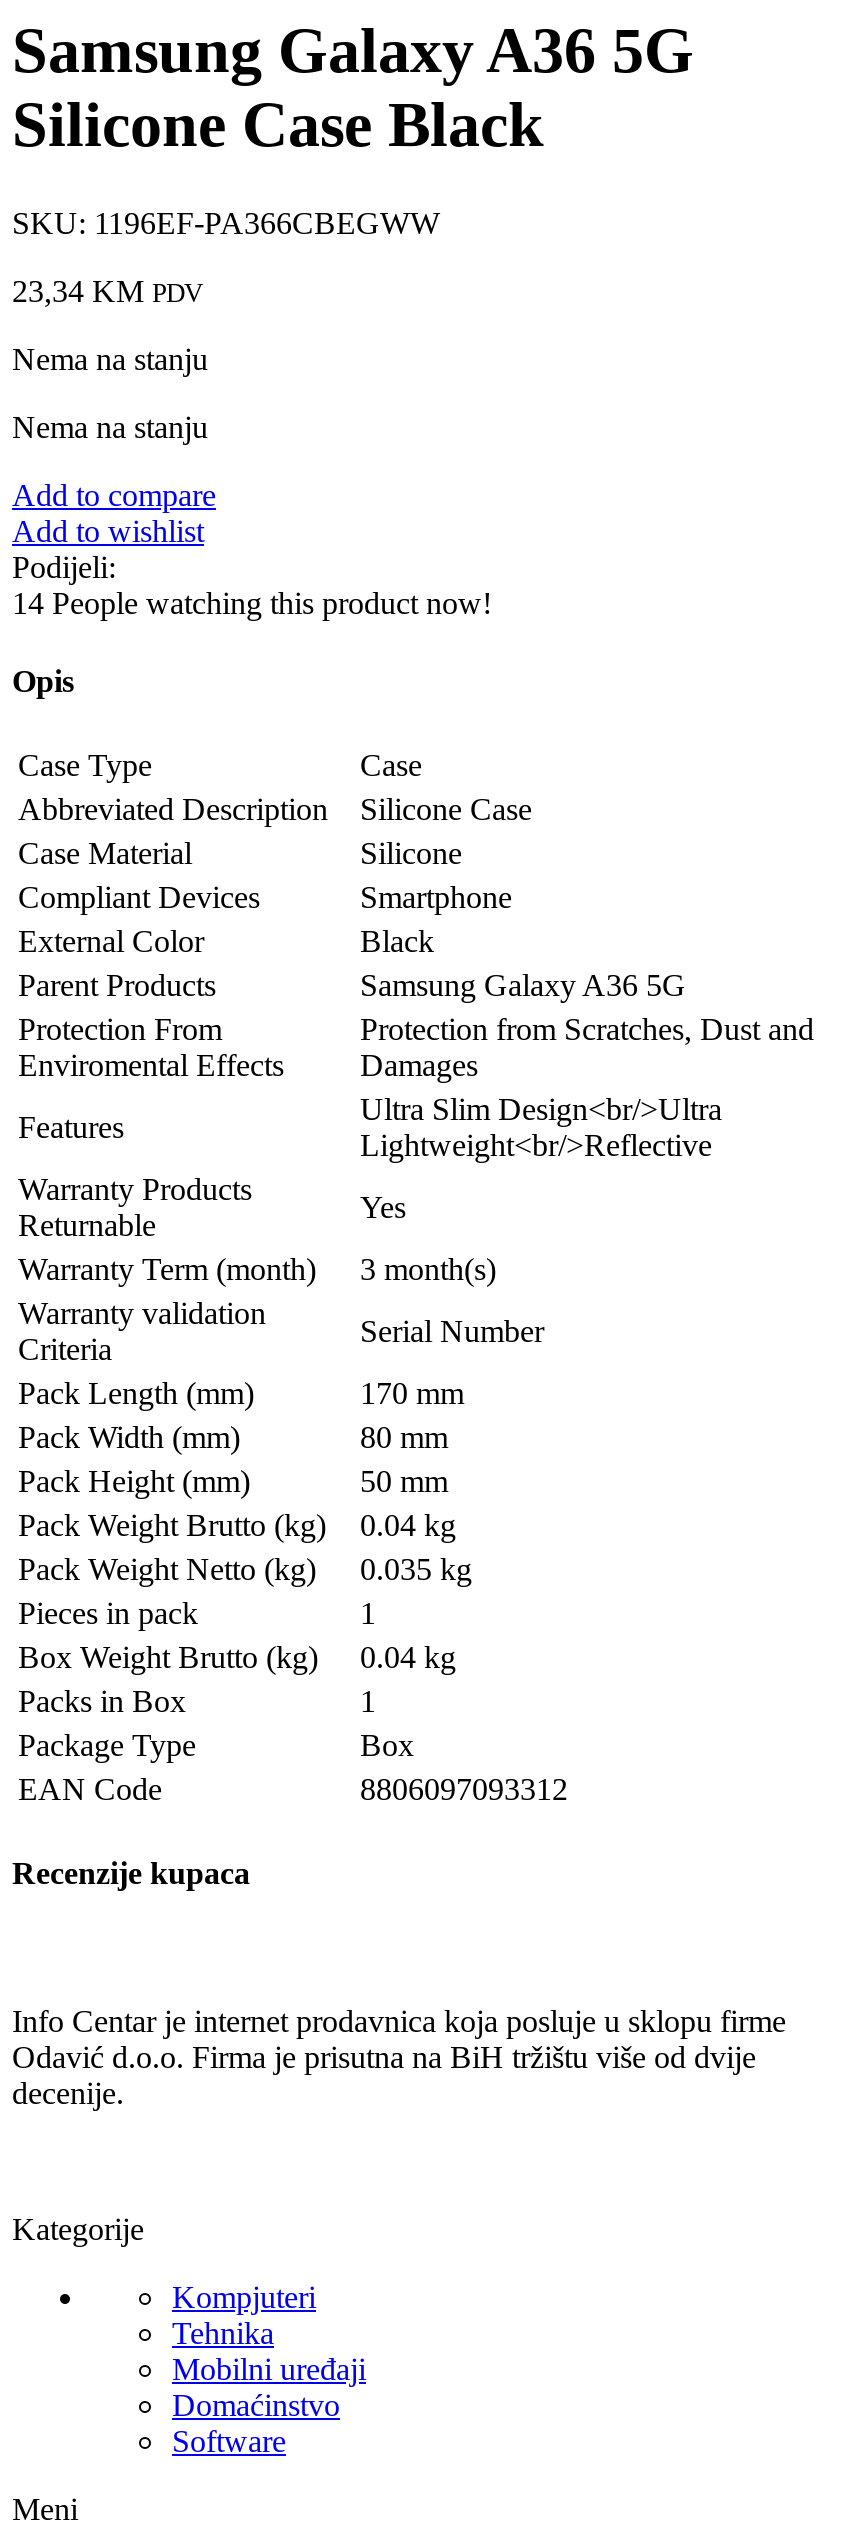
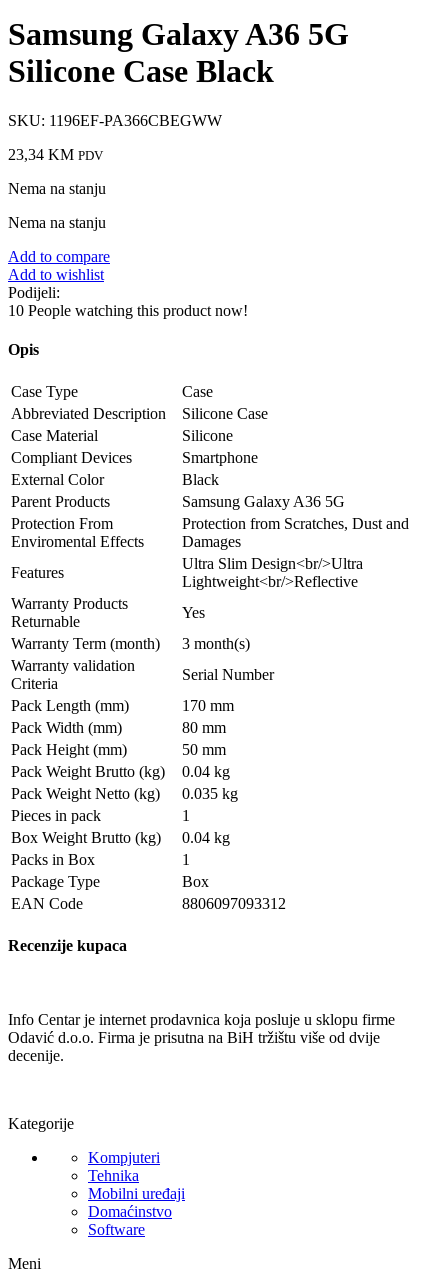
- 14 People watching this product now!
+ 10 People watching this product now!
